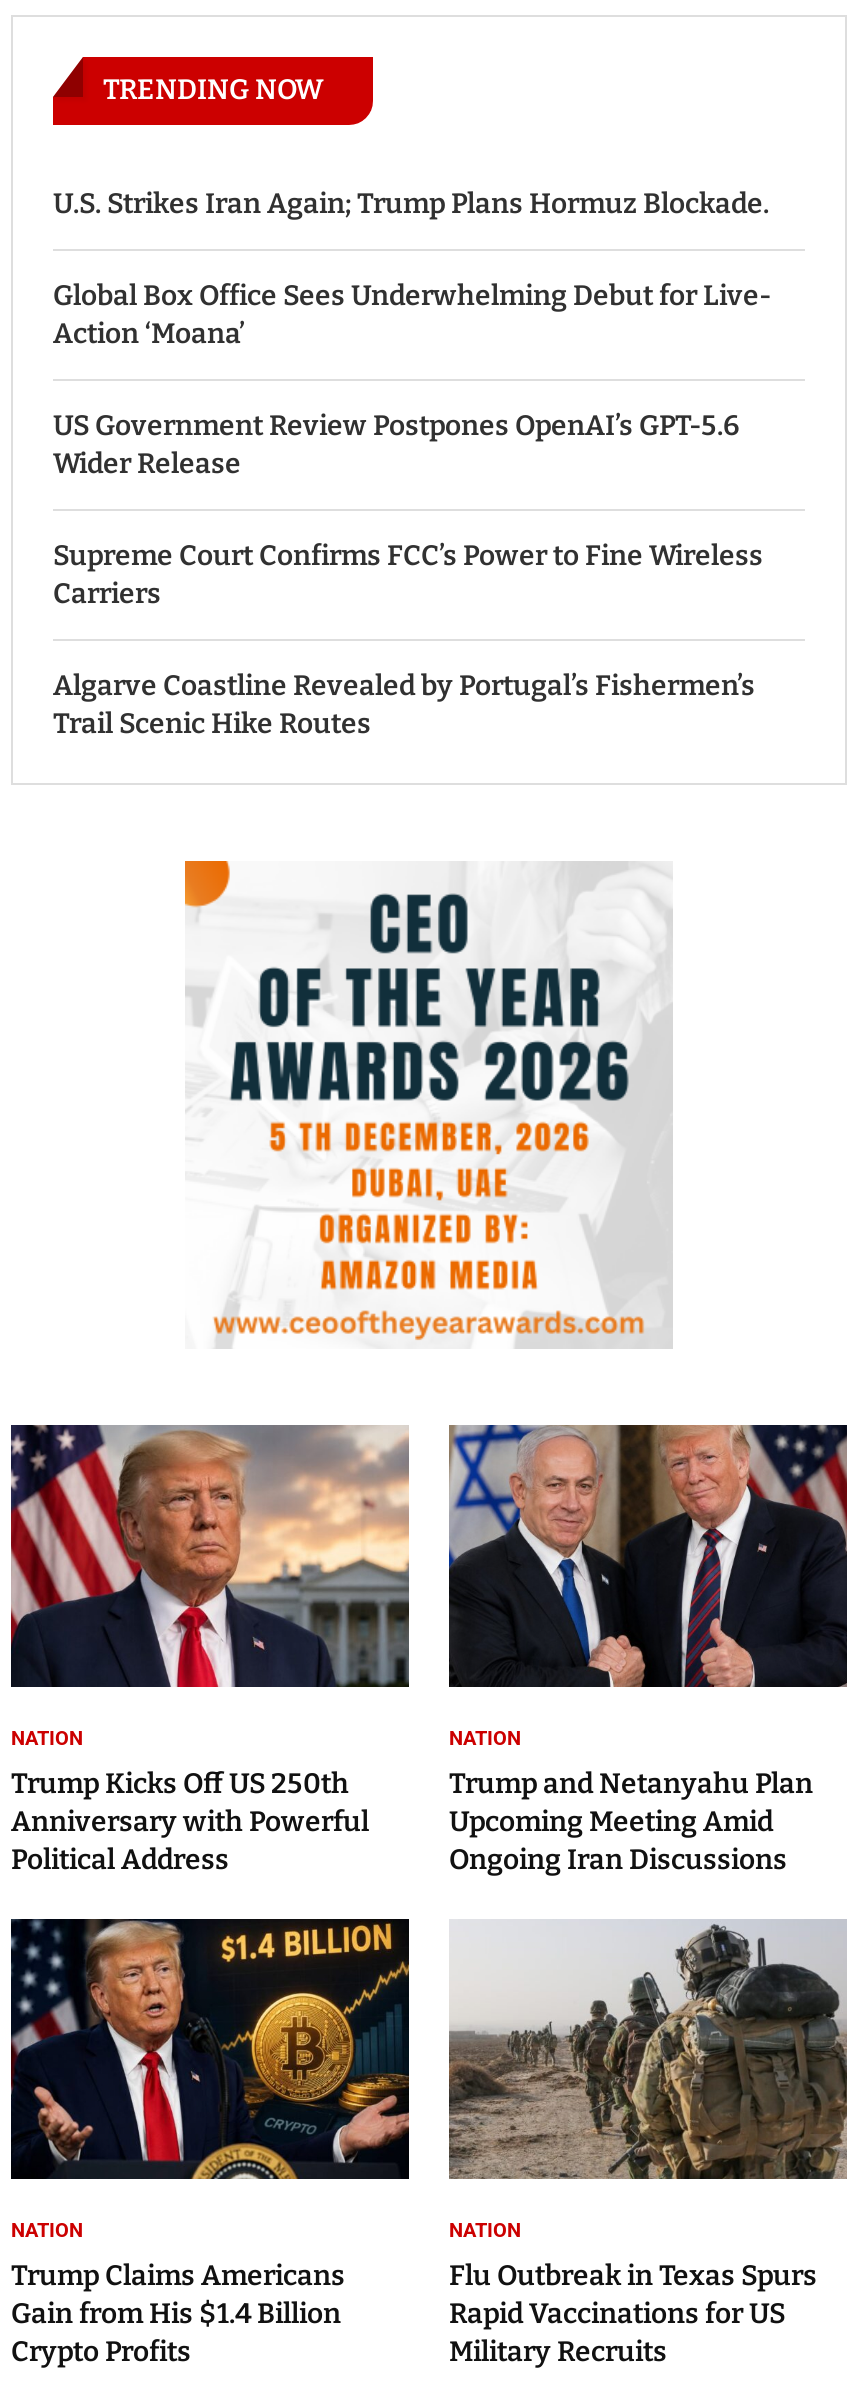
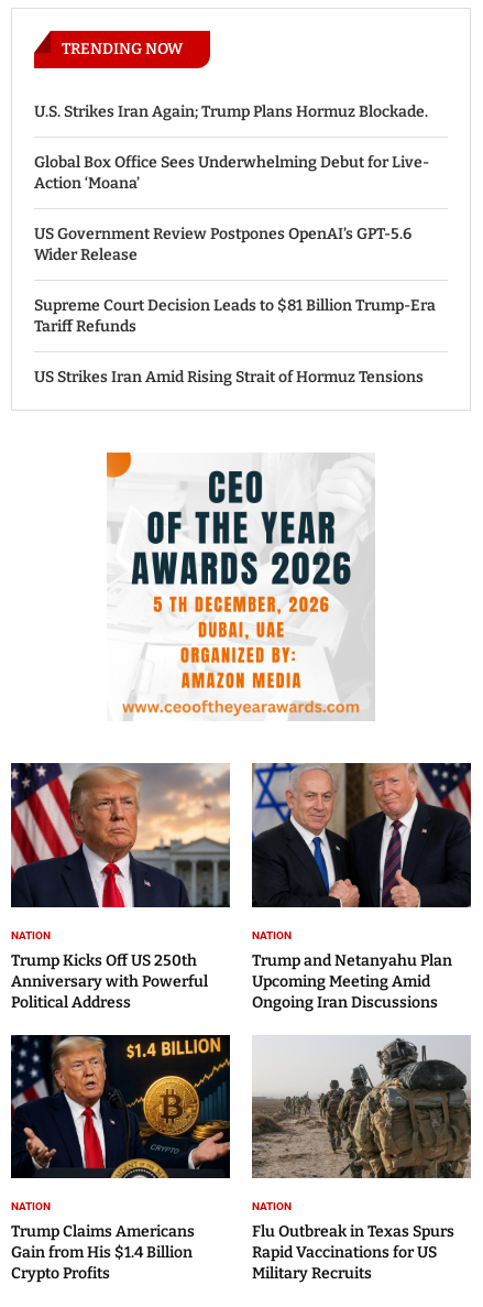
- Supreme Court Confirms FCC’s Power to Fine Wireless
- Carriers
+ Supreme Court Decision Leads to $81 Billion Trump-Era
+ Tariff Refunds

- Algarve Coastline Revealed by Portugal’s Fishermen’s
- Trail Scenic Hike Routes
+ US Strikes Iran Amid Rising Strait of Hormuz Tensions
